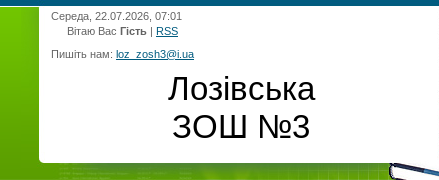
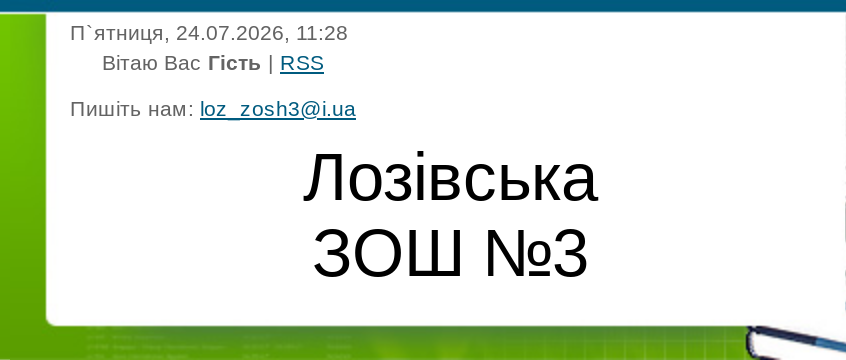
- Середа, 22.07.2026, 07:01
+ П`ятниця, 24.07.2026, 11:28
